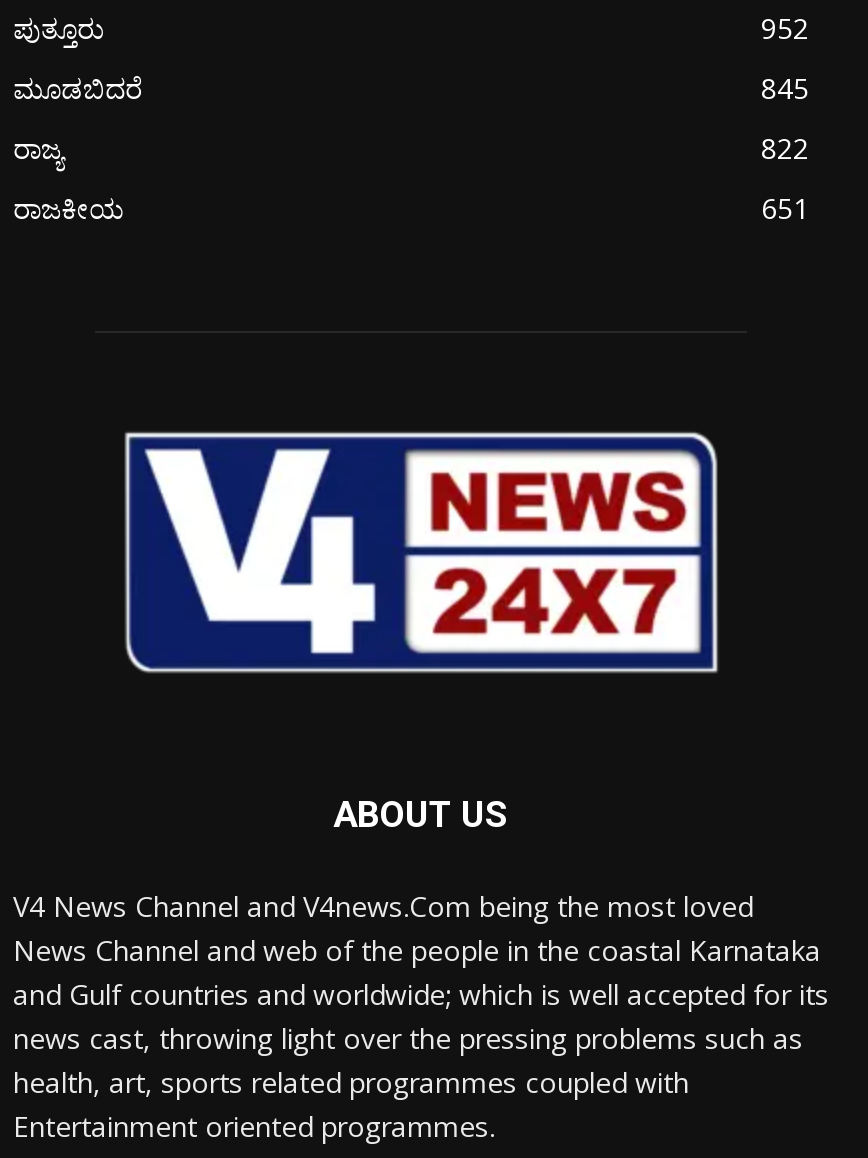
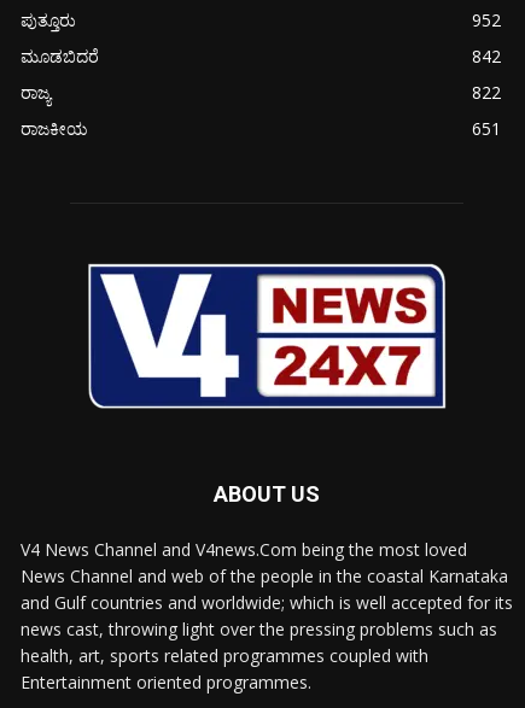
- 845
+ 842
